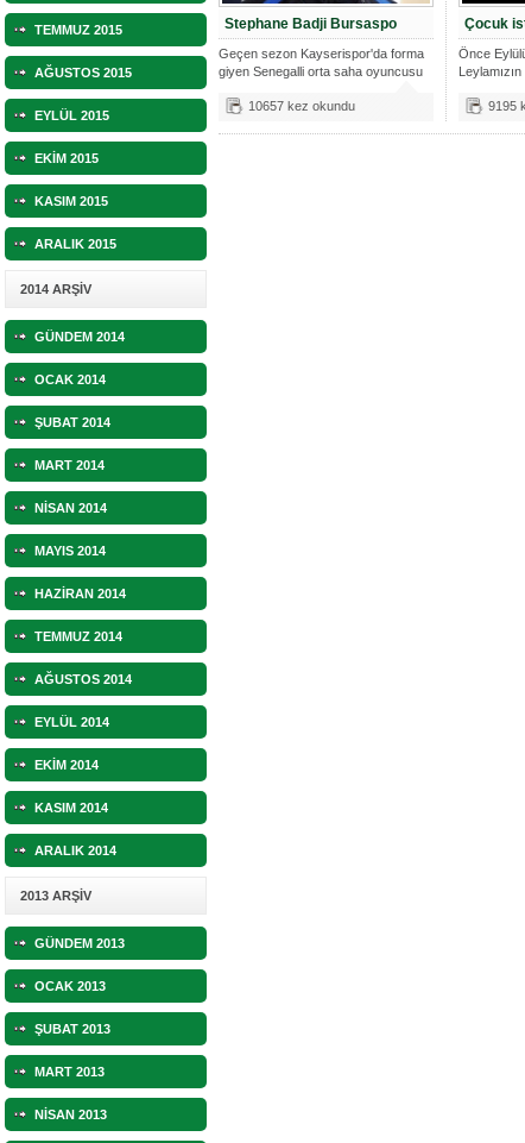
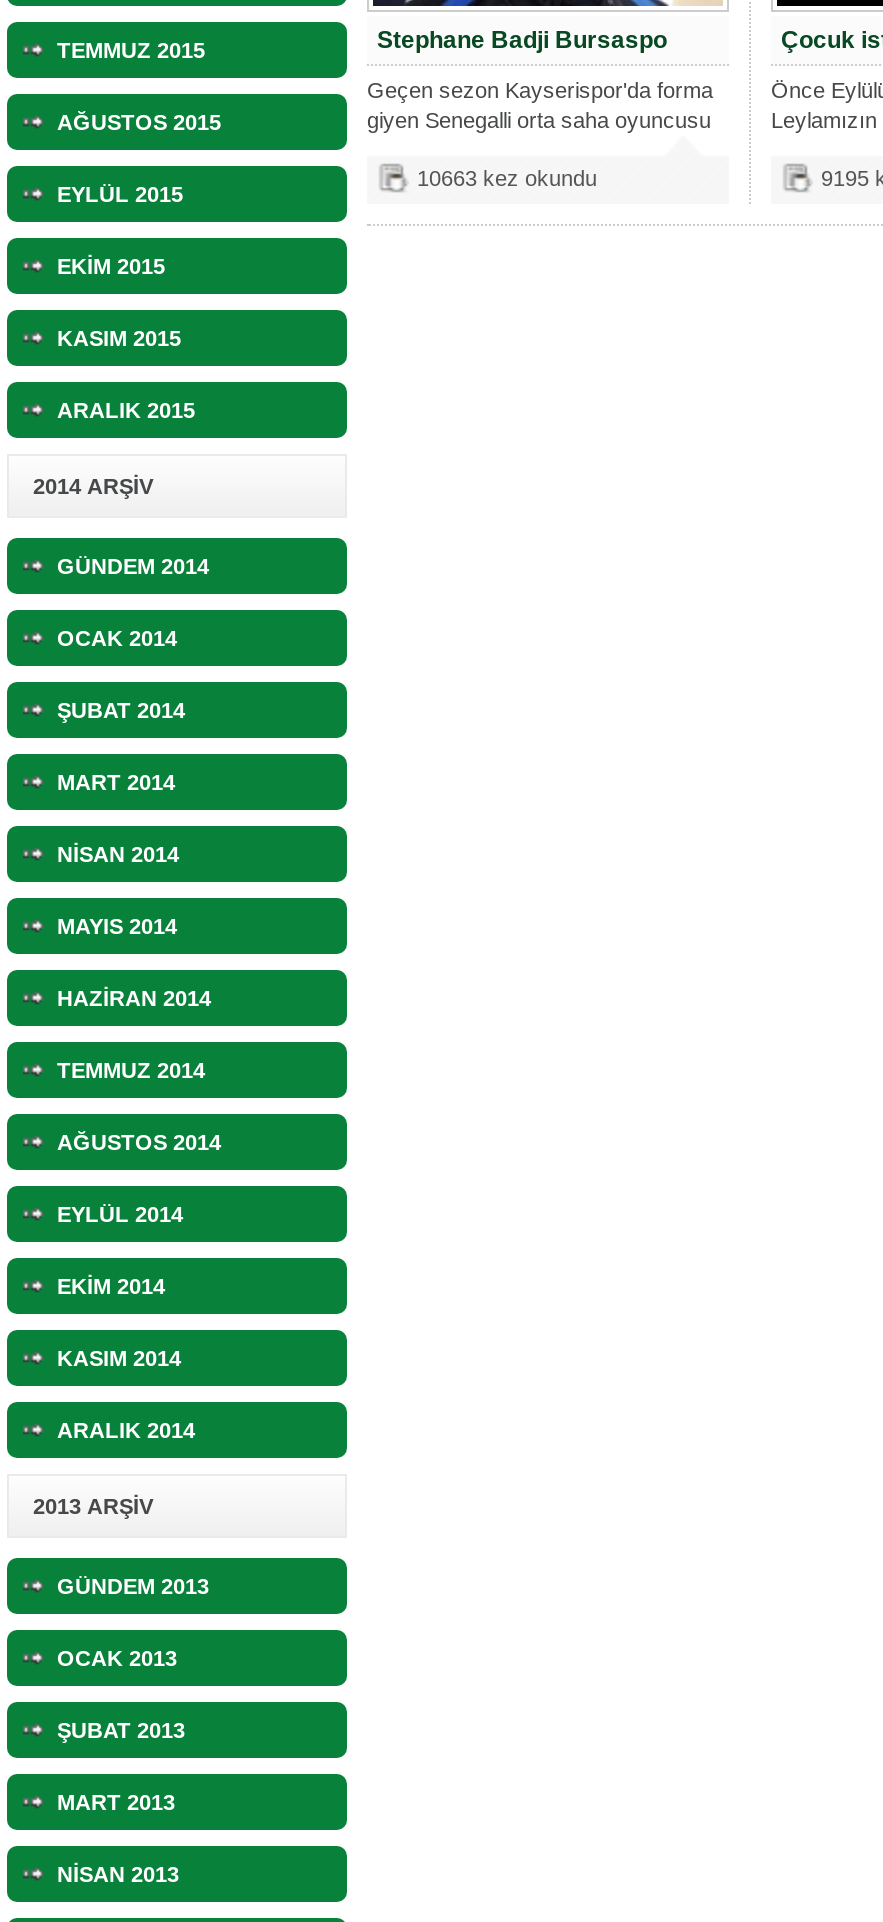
- 10657 kez okundu
+ 10663 kez okundu
